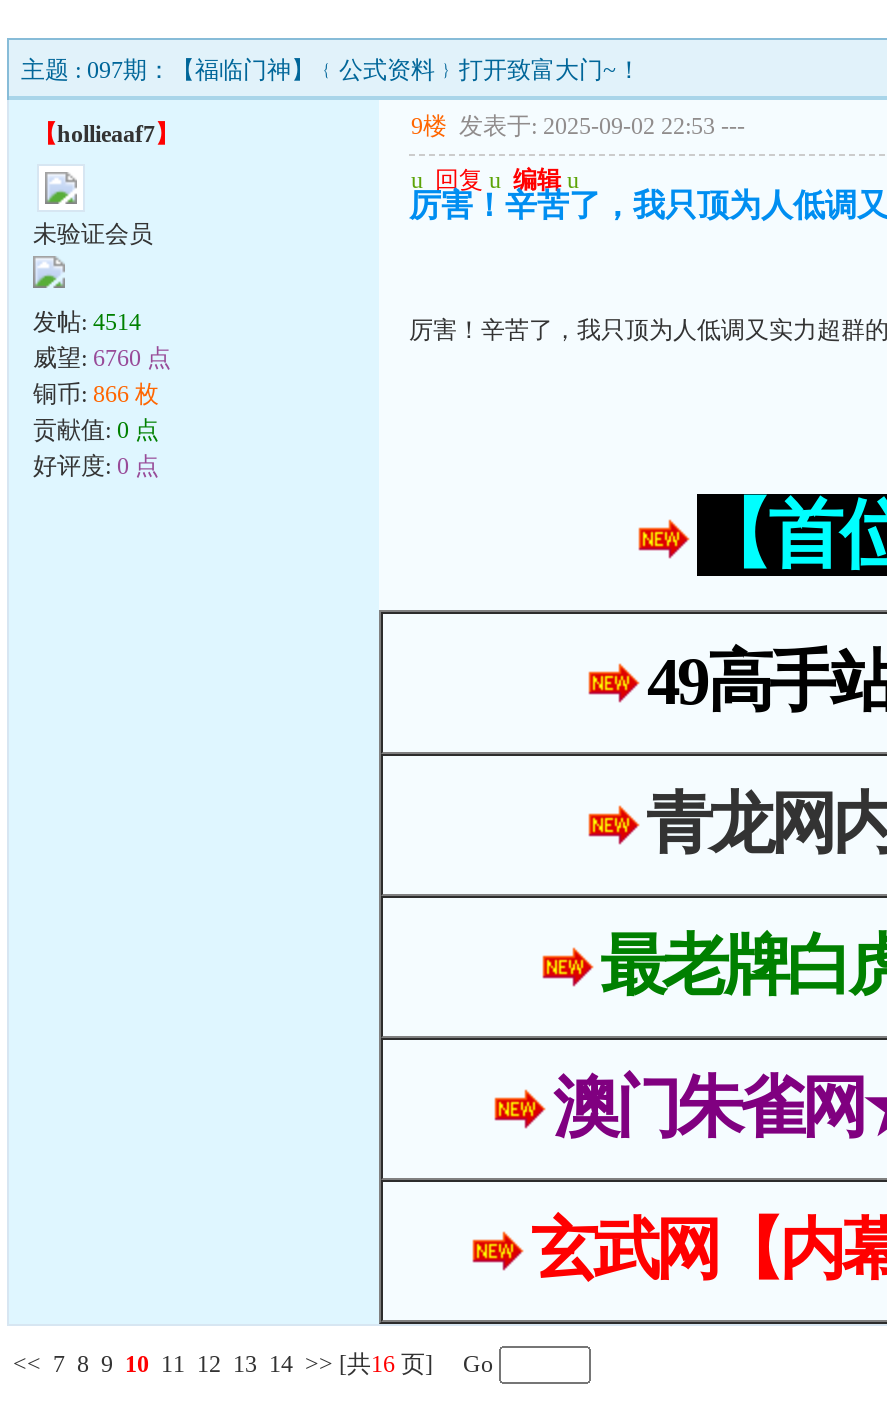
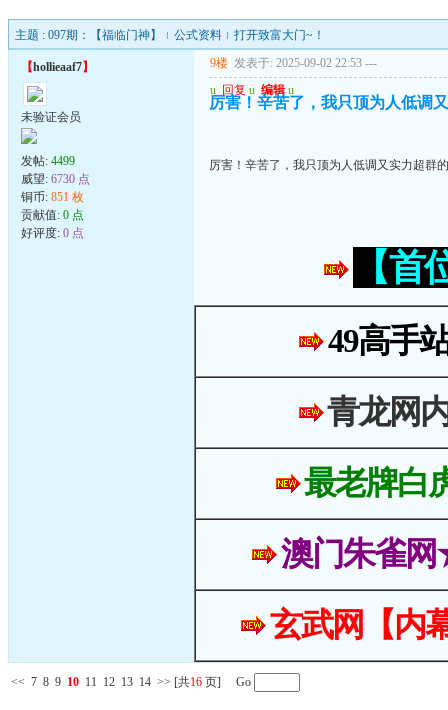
- 发帖: 4514
+ 发帖: 4499

- 威望: 6760 点
+ 威望: 6730 点

- 铜币: 866 枚
+ 铜币: 851 枚
